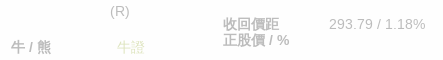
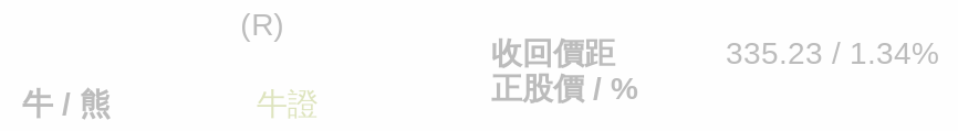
- 293.79 / 1.18%
+ 335.23 / 1.34%
